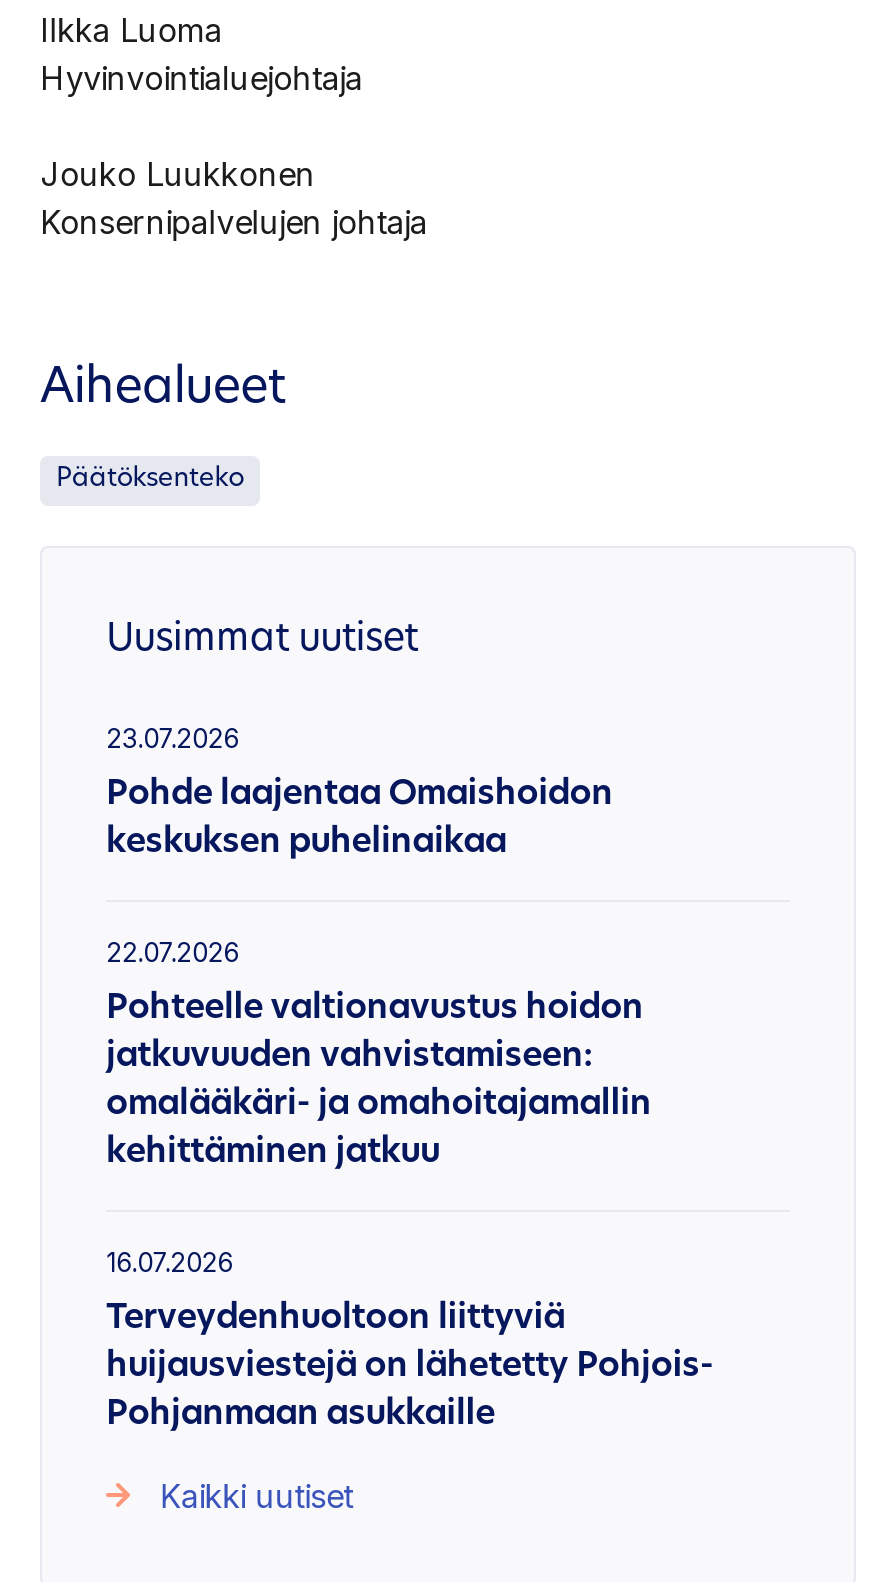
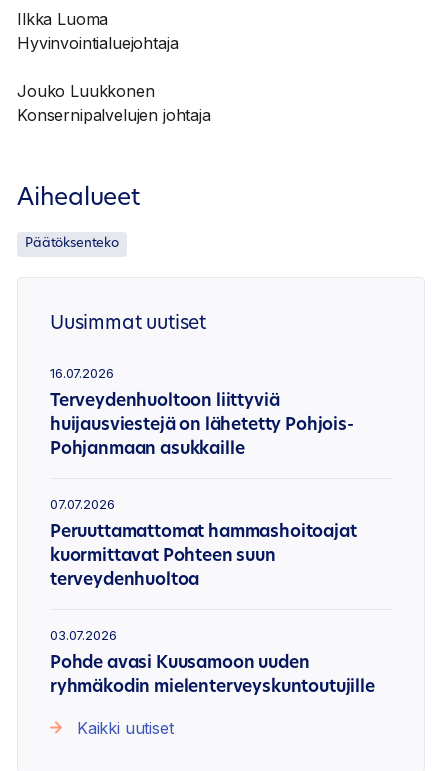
- 23.07.2026
- Pohde laajentaa Omaishoidon
- keskuksen puhelinaikaa
- 22.07.2026
- Pohteelle valtionavustus hoidon
- jatkuvuuden vahvistamiseen:
- omalääkäri- ja omahoitajamallin
- kehittäminen jatkuu

moved up: 16.07.2026 | Terveydenhuoltoon liittyviä | huijausviestejä on lähetetty Pohjois- | Pohjanmaan asukkaille

+ 07.07.2026
+ Peruuttamattomat hammashoitoajat
+ kuormittavat Pohteen suun
+ terveydenhuoltoa
+ 03.07.2026
+ Pohde avasi Kuusamoon uuden
+ ryhmäkodin mielenterveyskuntoutujille
